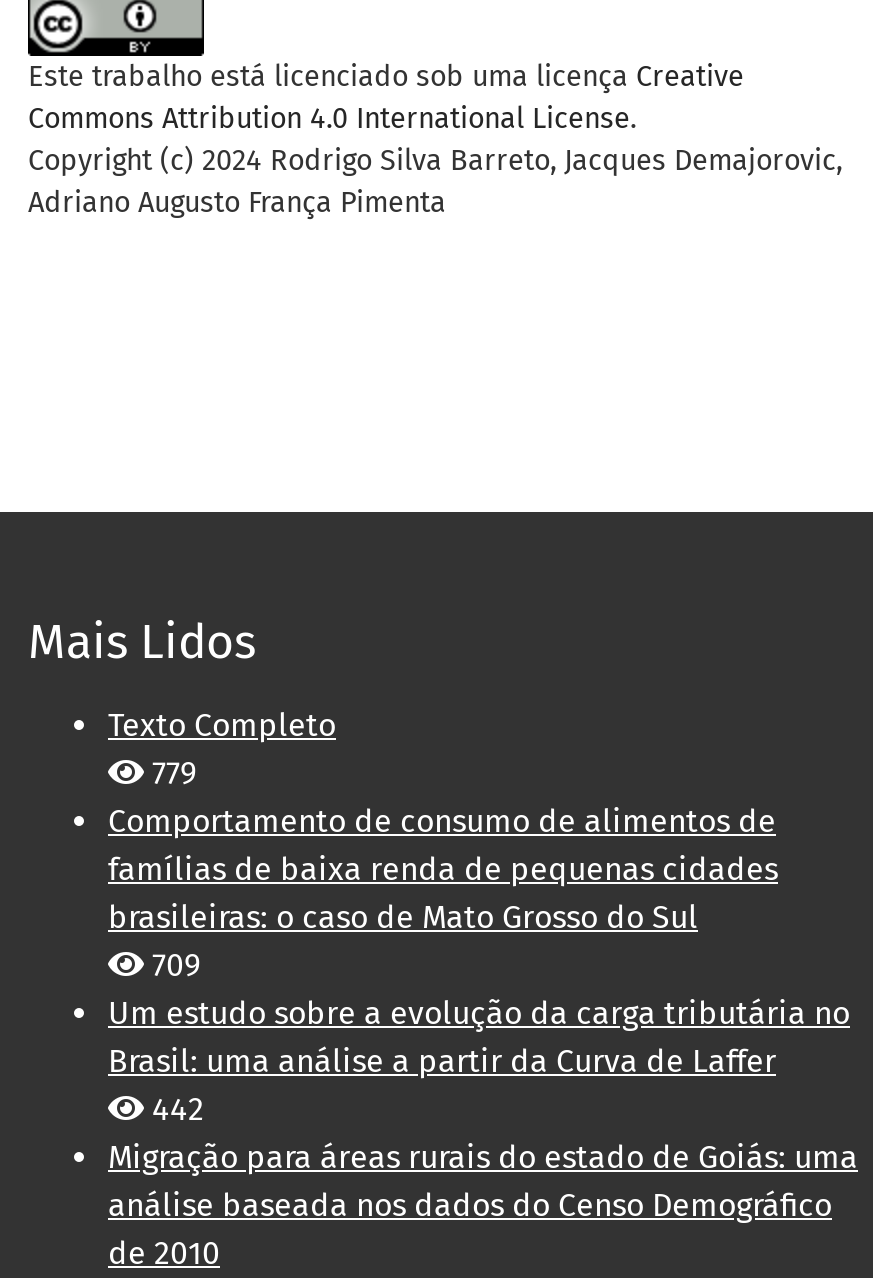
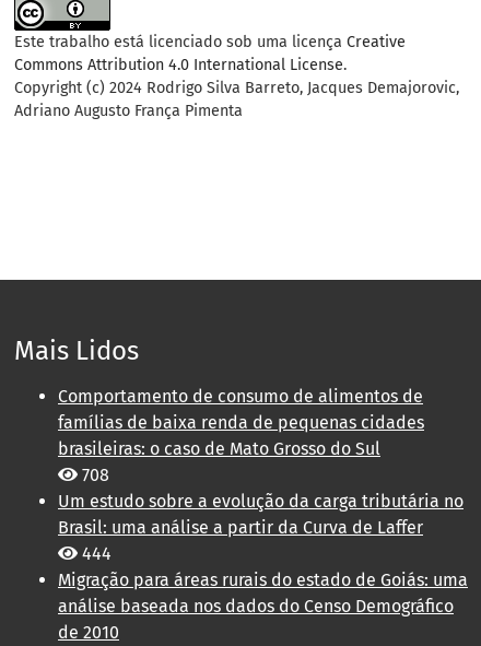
- Texto Completo
- 779

- 709
+ 708

- 442
+ 444
